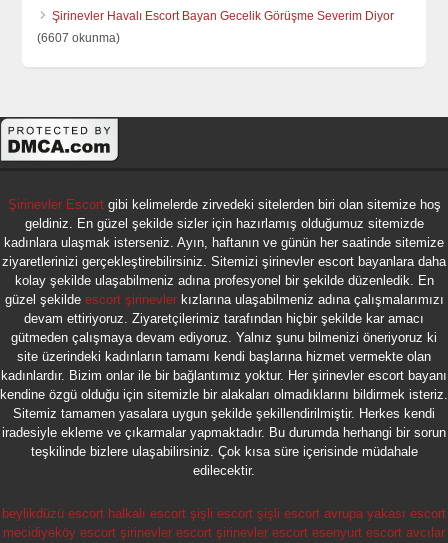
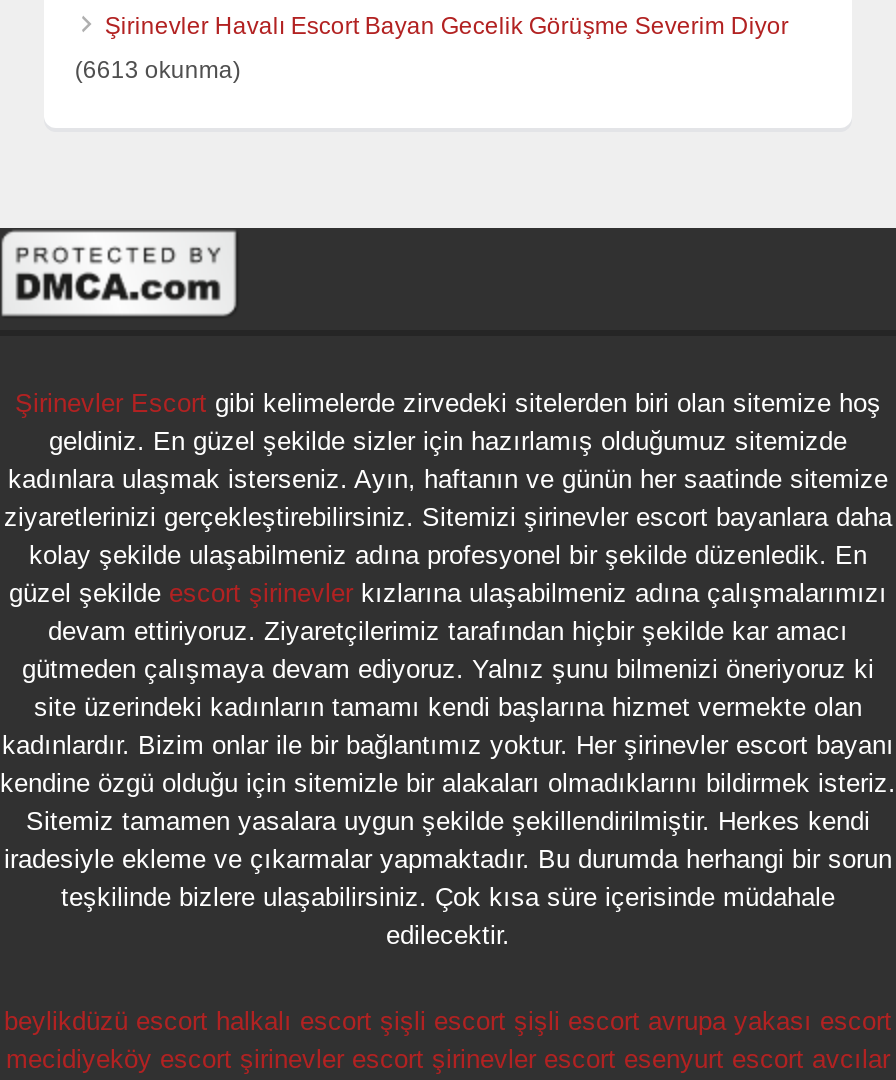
- (6607 okunma)
+ (6613 okunma)
